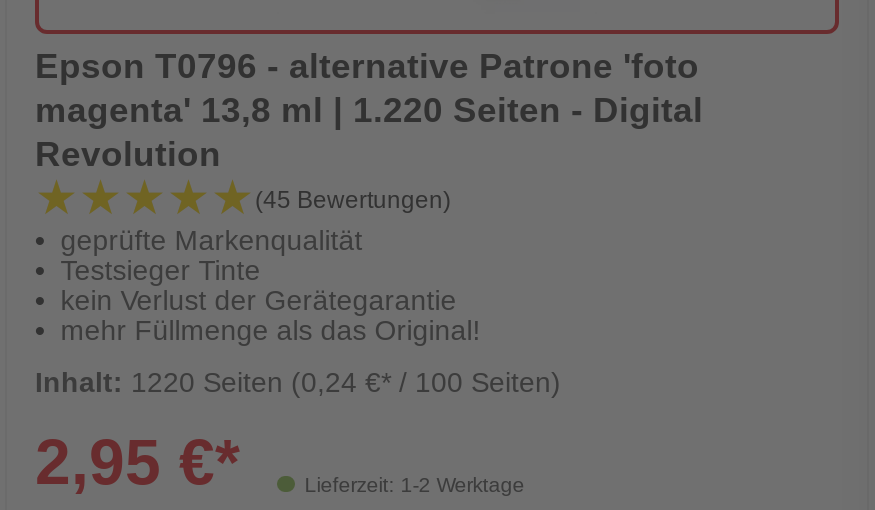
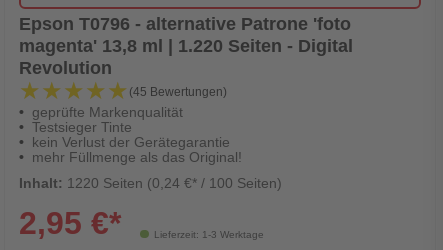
- Lieferzeit: 1-2 Werktage
+ Lieferzeit: 1-3 Werktage
